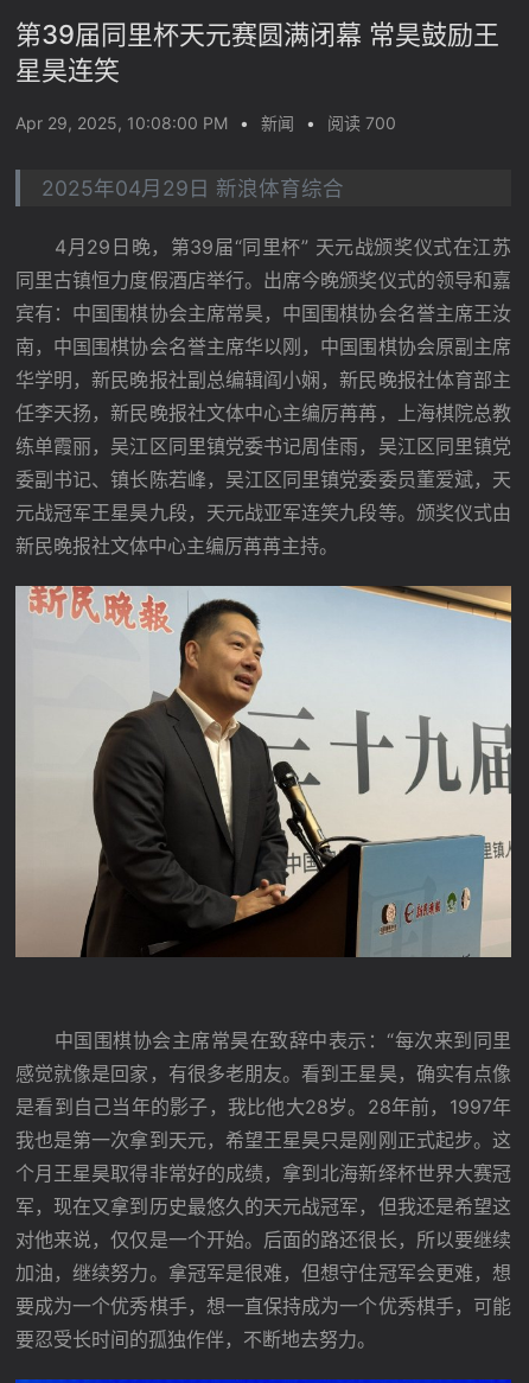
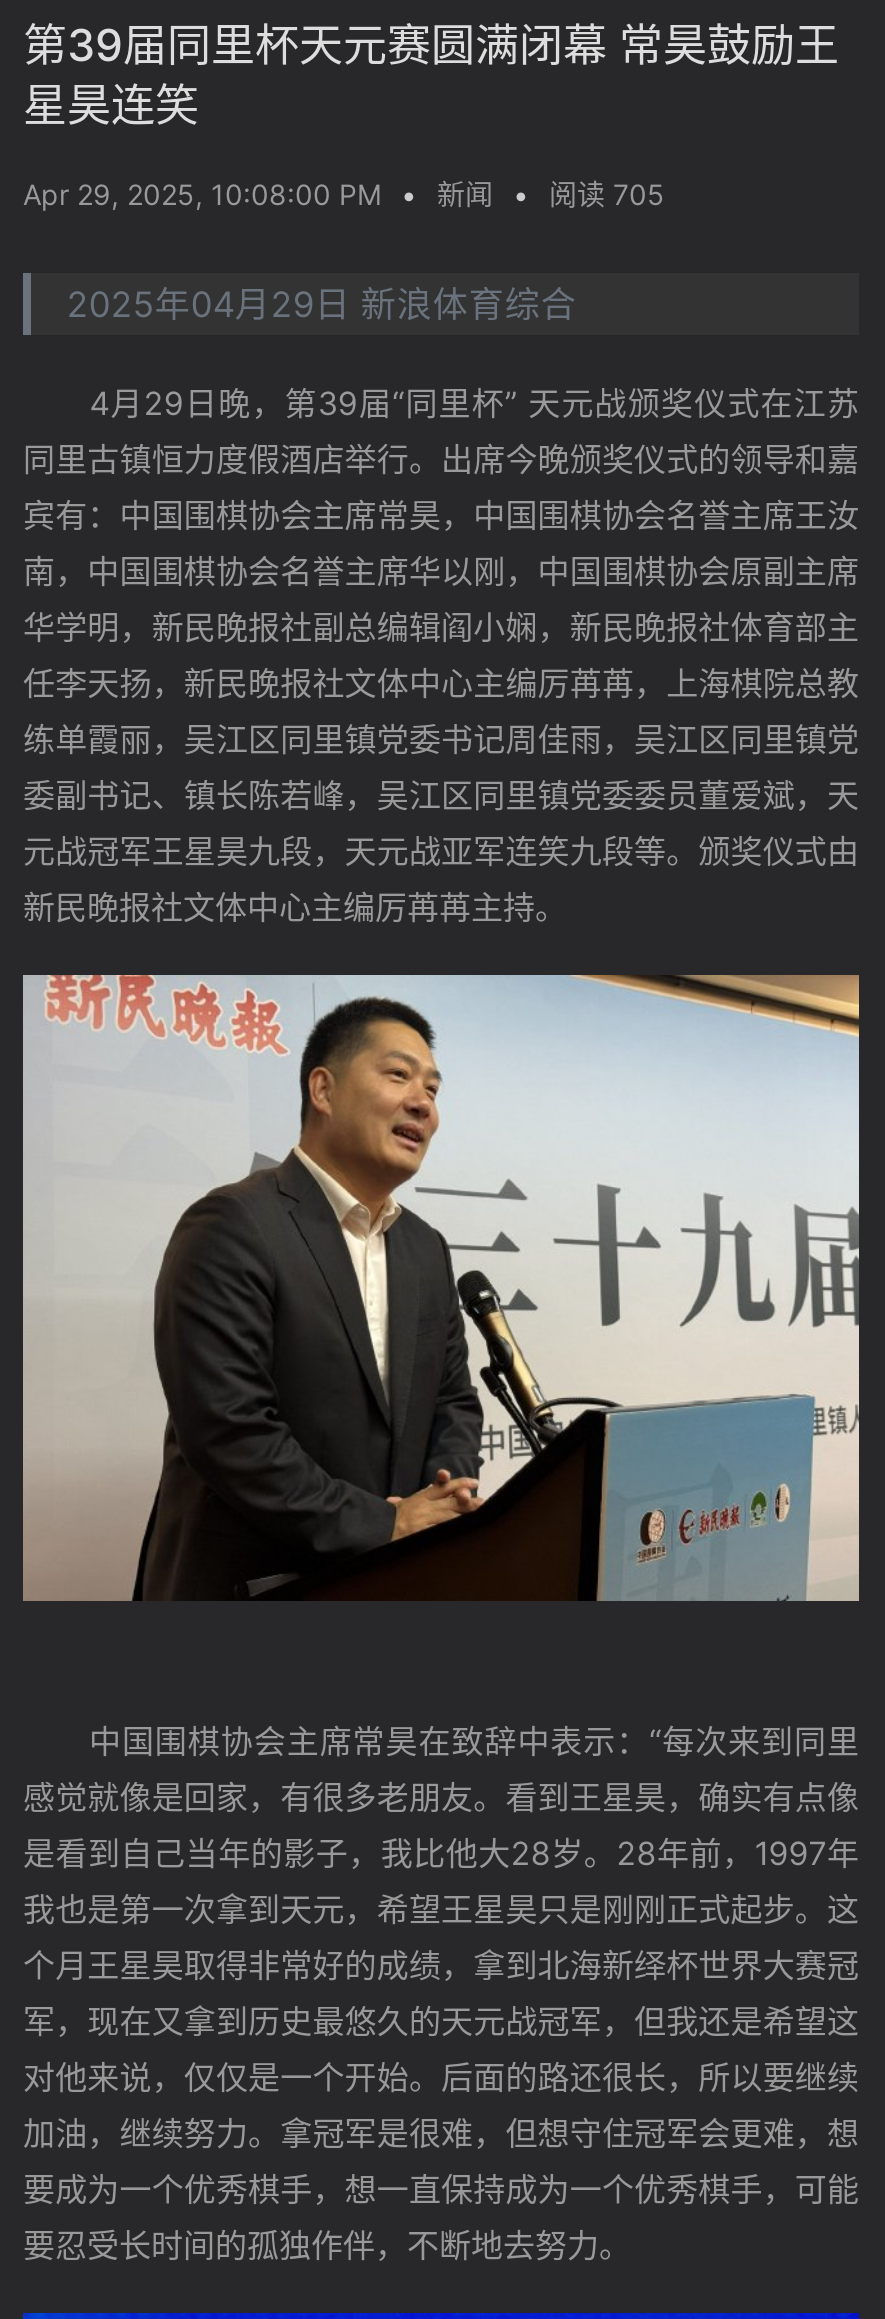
- Apr 29, 2025, 10:08:00 PM • 新闻 • 阅读 700
+ Apr 29, 2025, 10:08:00 PM • 新闻 • 阅读 705
